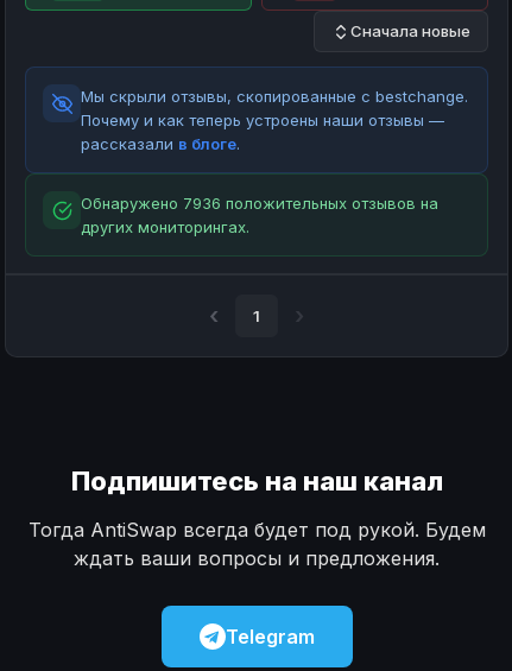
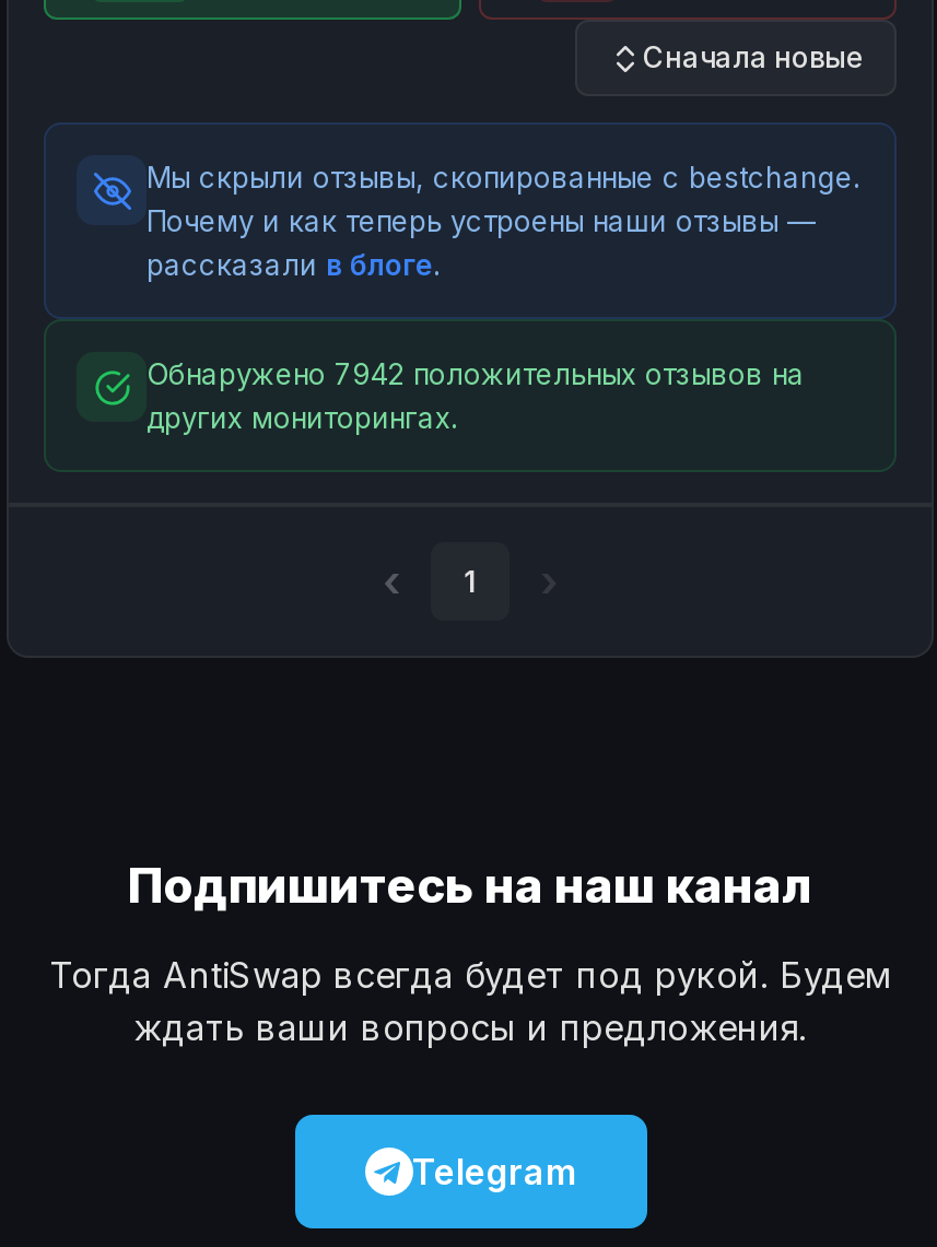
- Обнаружено 7936 положительных отзывов на
+ Обнаружено 7942 положительных отзывов на
